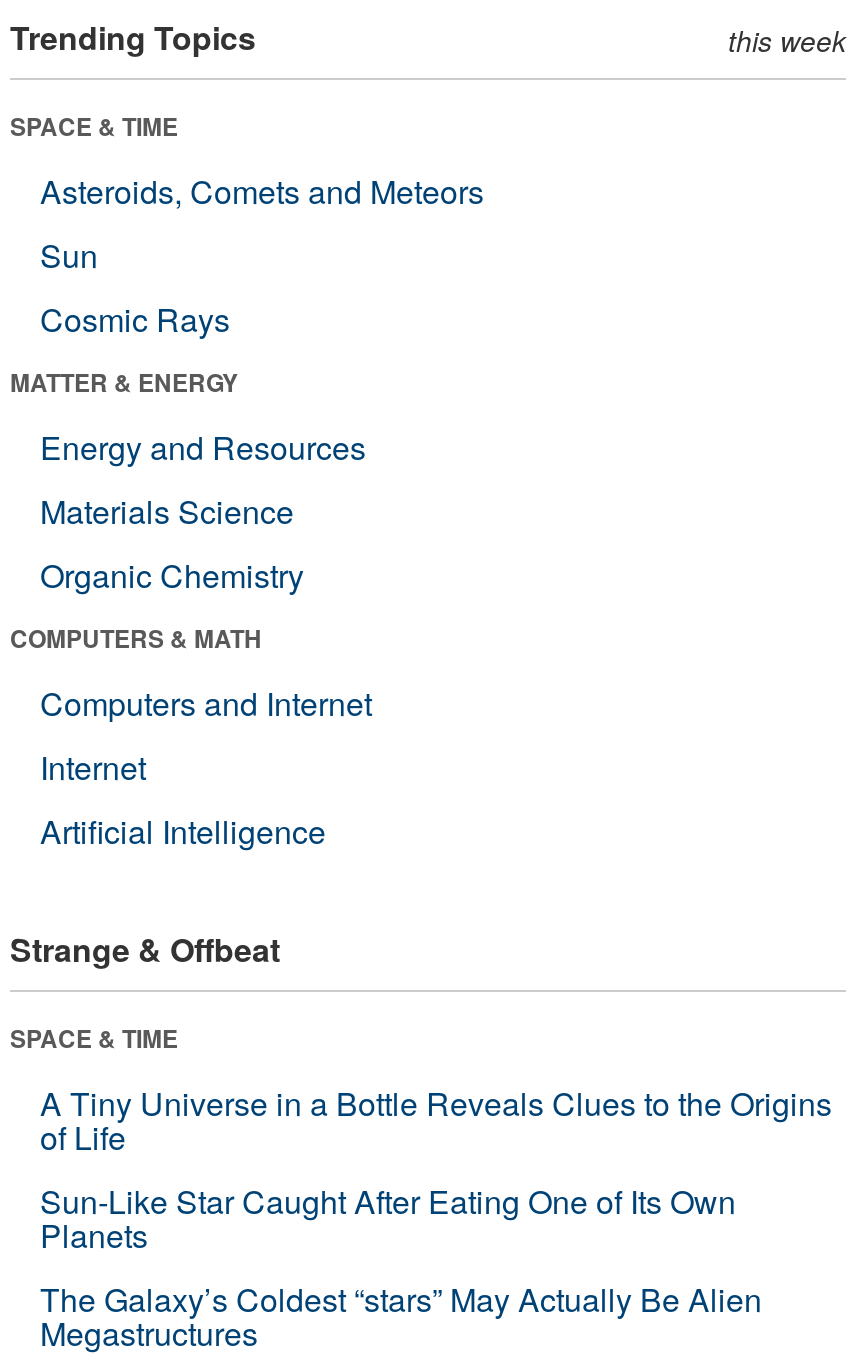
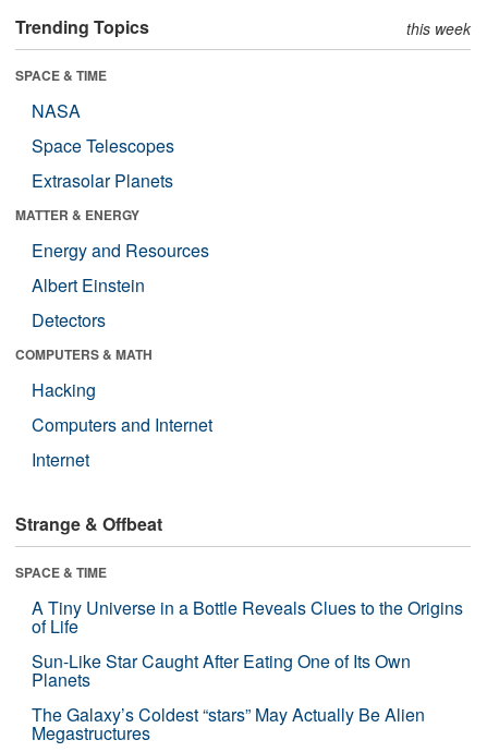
- Asteroids, Comets and Meteors
- Sun
- Cosmic Rays
+ NASA
+ Space Telescopes
+ Extrasolar Planets

- Materials Science
- Organic Chemistry
+ Albert Einstein
+ Detectors

+ Hacking

moved down: Computers and Internet | Internet

- Artificial Intelligence
